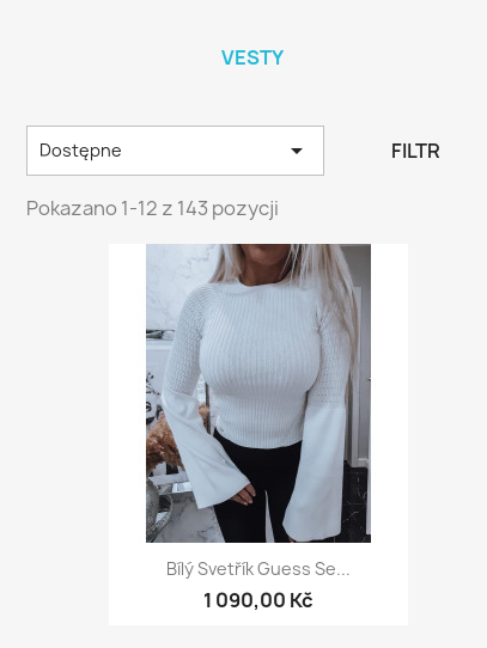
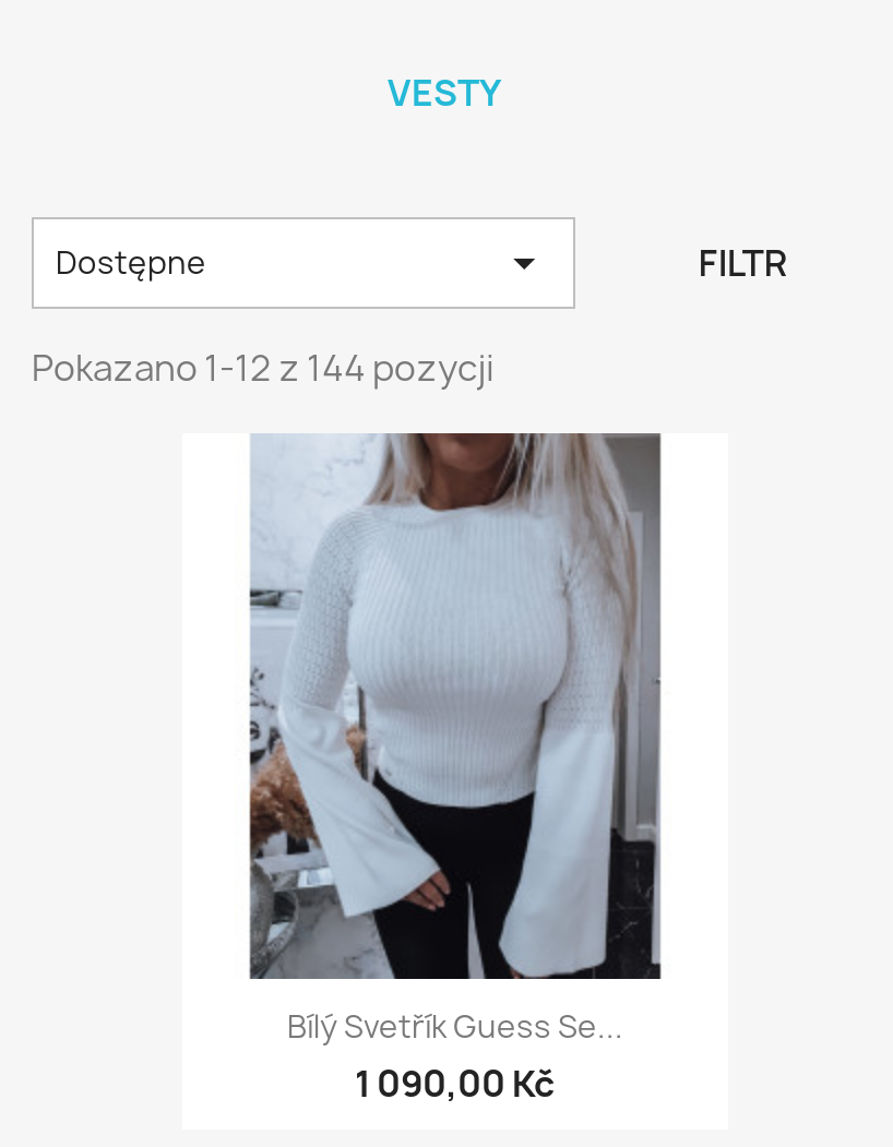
- Pokazano 1-12 z 143 pozycji
+ Pokazano 1-12 z 144 pozycji
